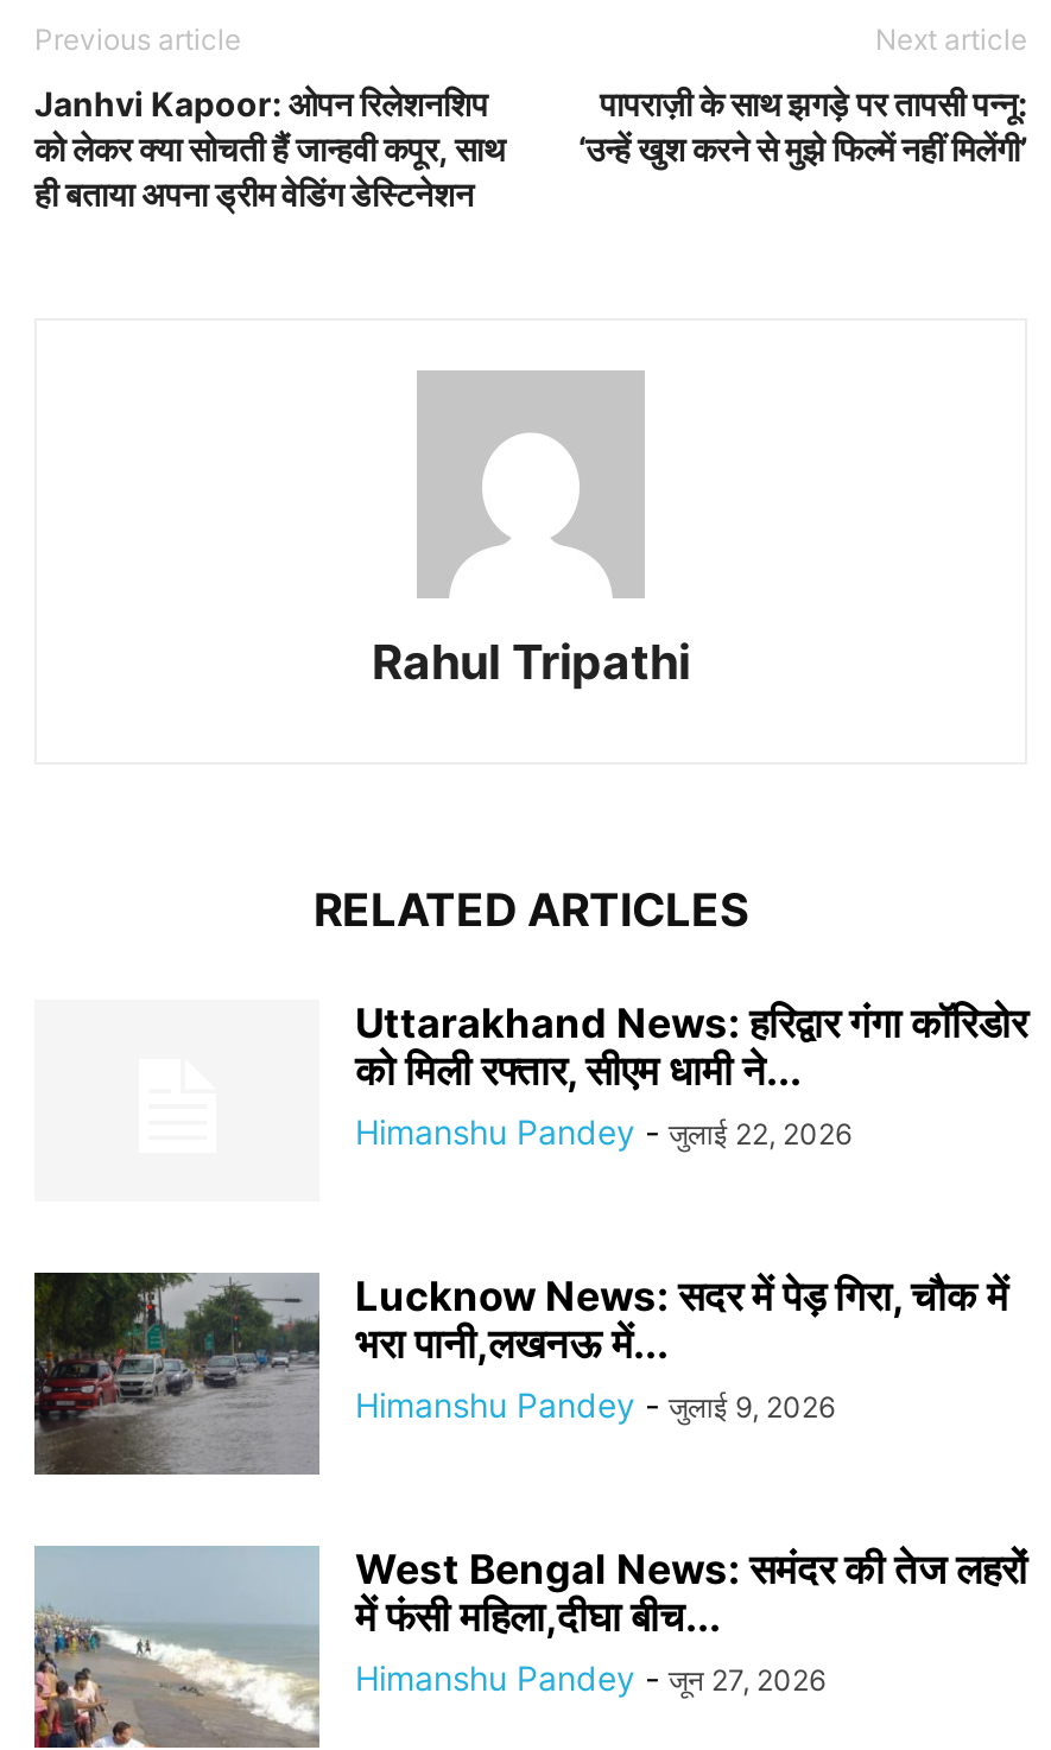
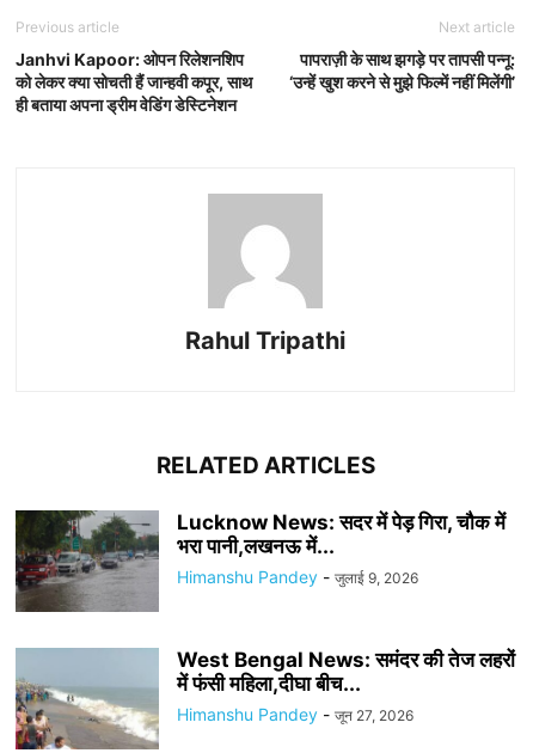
- Uttarakhand News: हरिद्वार गंगा कॉरिडोर
- को मिली रफ्तार, सीएम धामी ने...
- Himanshu Pandey - जुलाई 22, 2026
